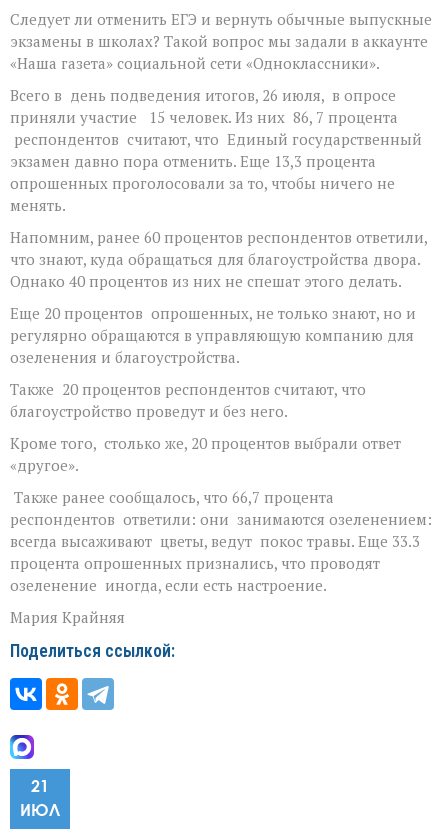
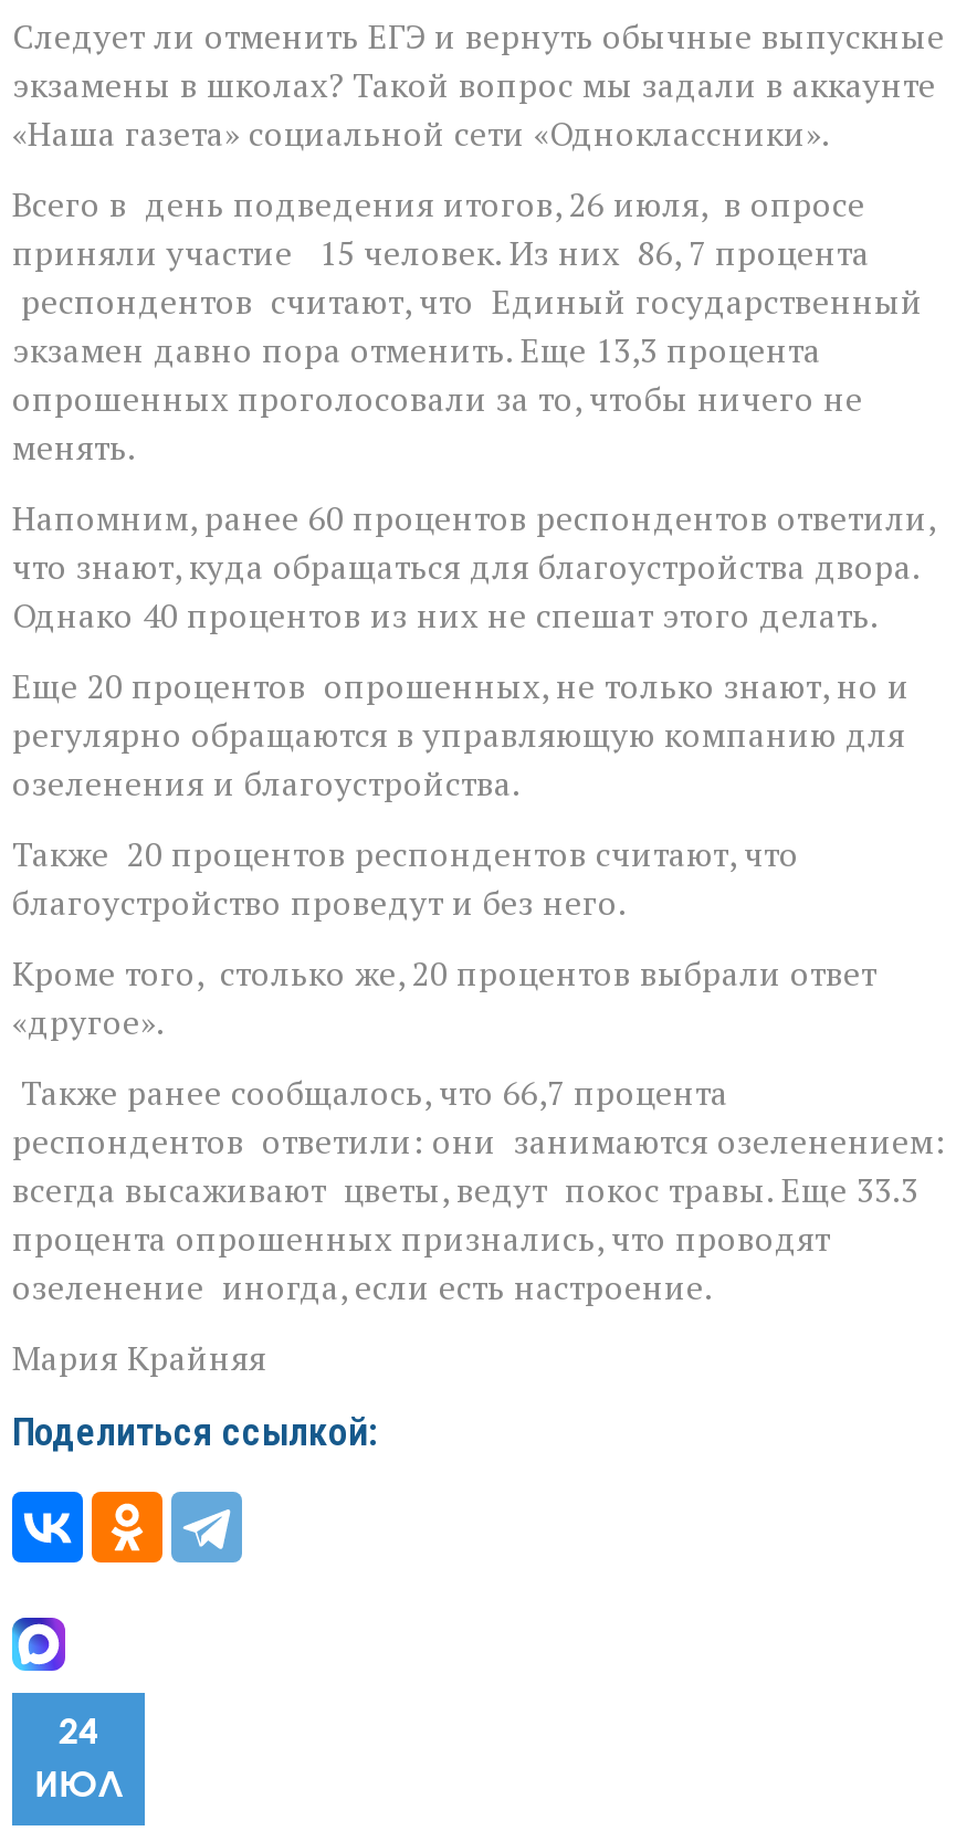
- 21
+ 24
